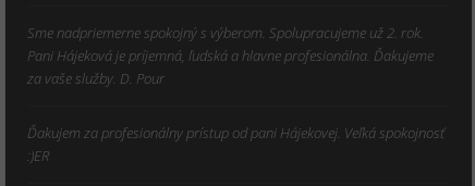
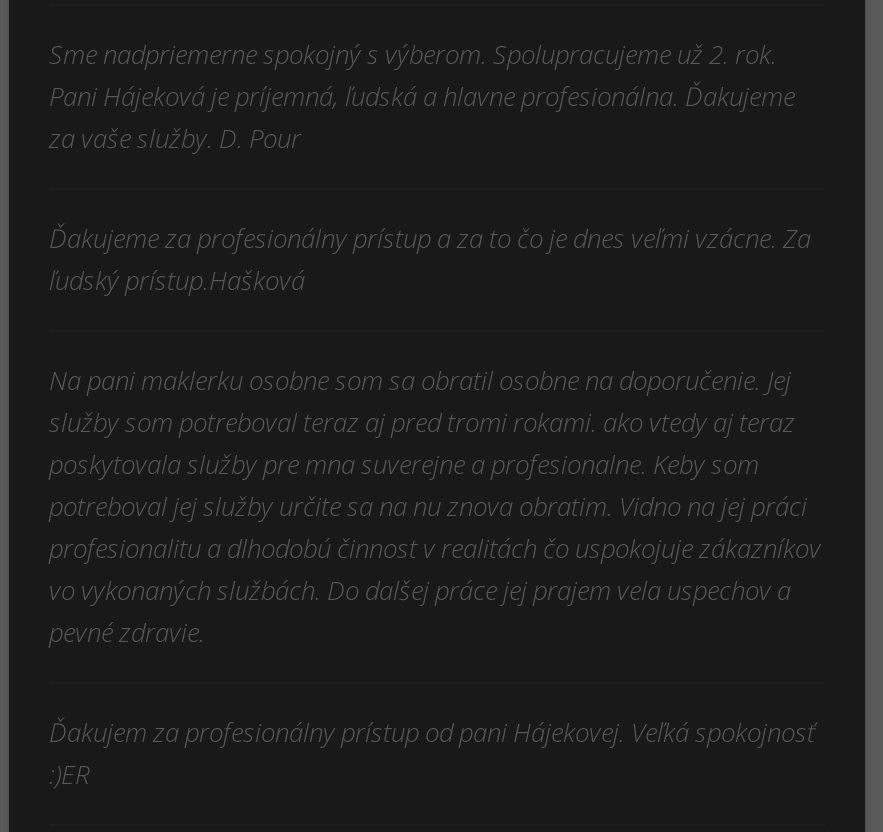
+ Ďakujeme za profesionálny prístup a za to čo je dnes veľmi vzácne. Za
+ ľudský prístup.Hašková
+ Na pani maklerku osobne som sa obratil osobne na doporučenie. Jej
+ služby som potreboval teraz aj pred tromi rokami. ako vtedy aj teraz
+ poskytovala služby pre mna suverejne a profesionalne. Keby som
+ potreboval jej služby určite sa na nu znova obratim. Vidno na jej práci
+ profesionalitu a dlhodobú činnost v realitách čo uspokojuje zákazníkov
+ vo vykonaných službách. Do dalšej práce jej prajem vela uspechov a
+ pevné zdravie.
